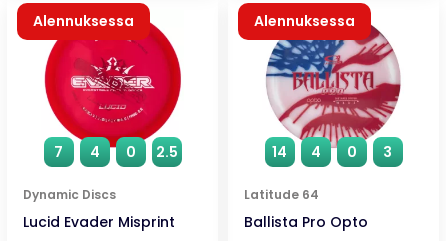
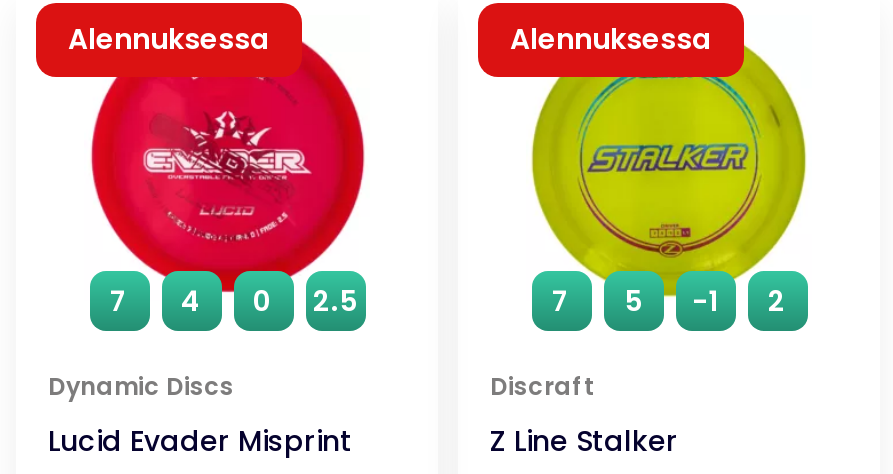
- [image]
- 14
- 4
- 0
- 3
+ [image]
+ 7
+ 5
+ -1
+ 2

- Latitude 64
- Ballista Pro Opto
+ Discraft
+ Z Line Stalker
